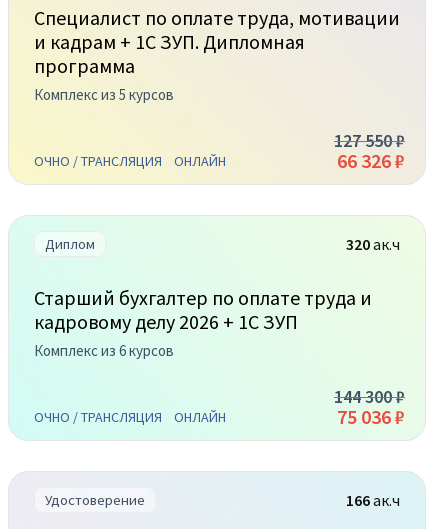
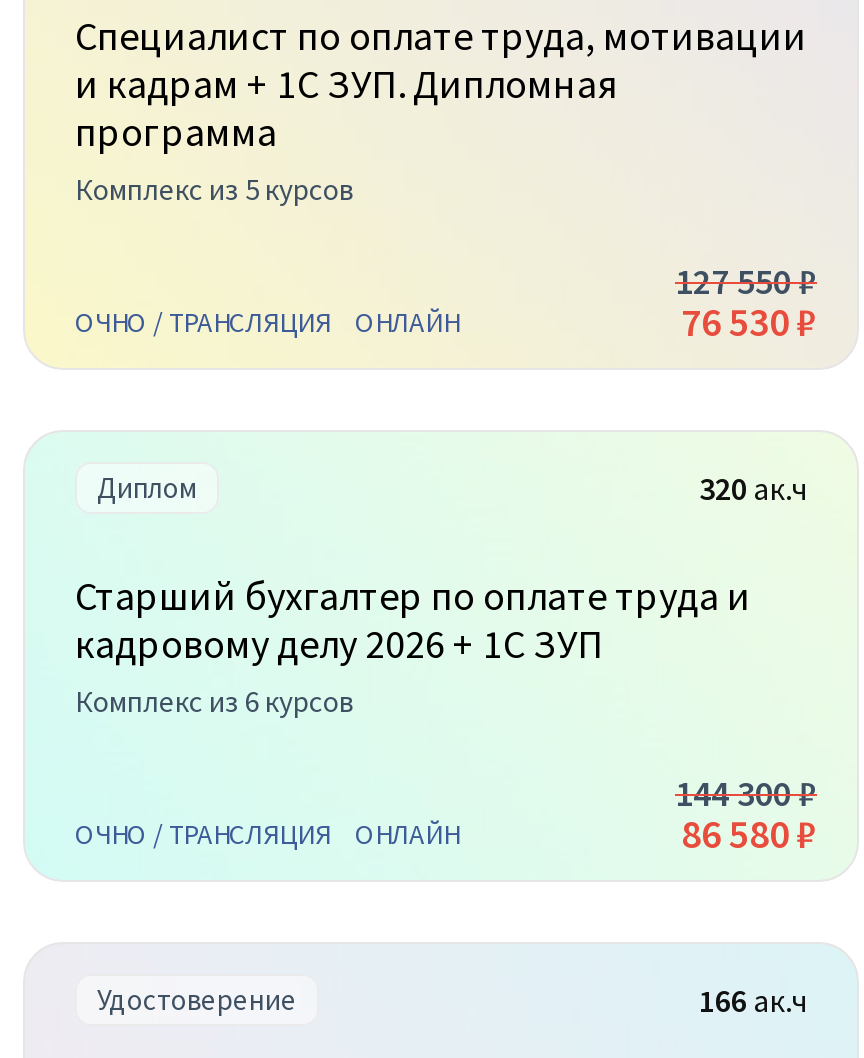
- 66 326 ₽
+ 76 530 ₽

- 75 036 ₽
+ 86 580 ₽
